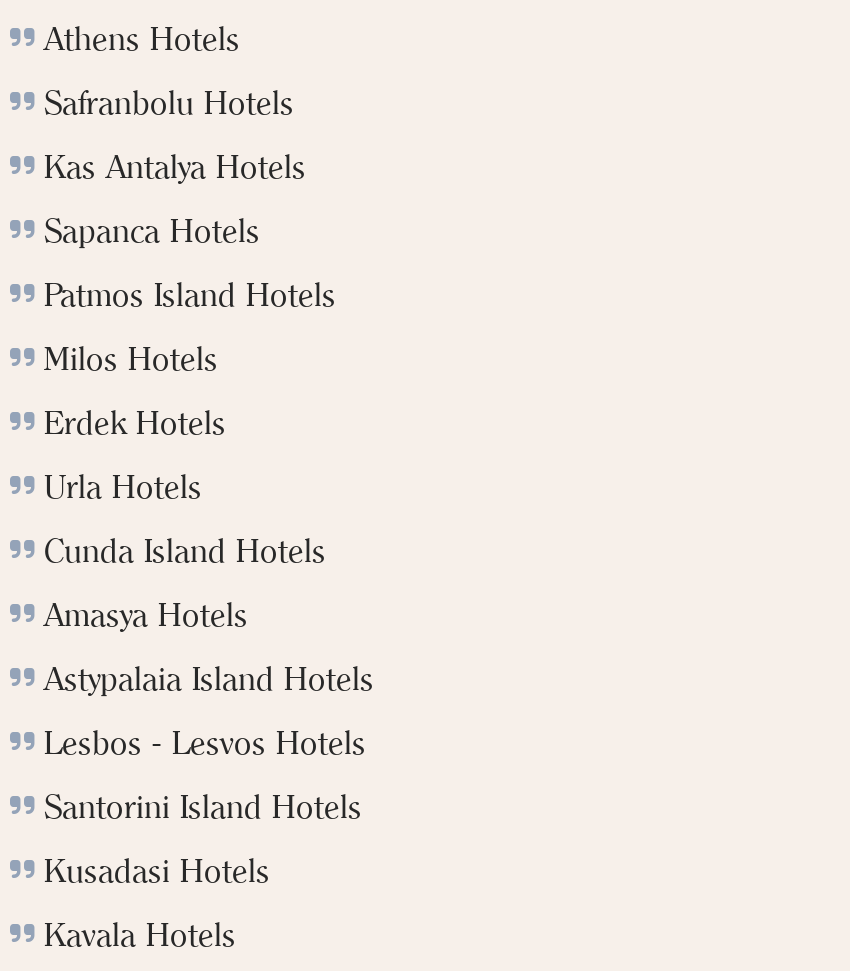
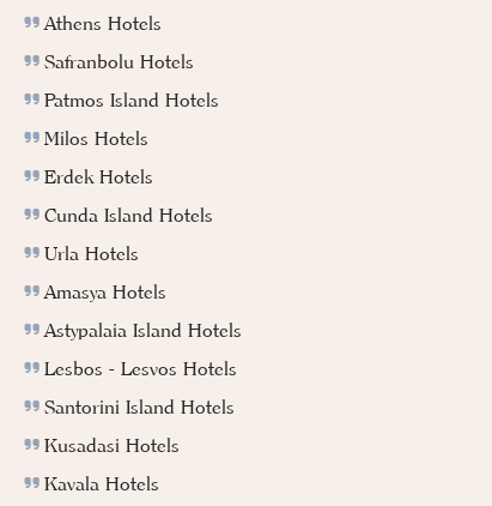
- Kas Antalya Hotels
- Sapanca Hotels

moved down: Urla Hotels

moved up: Cunda Island Hotels
